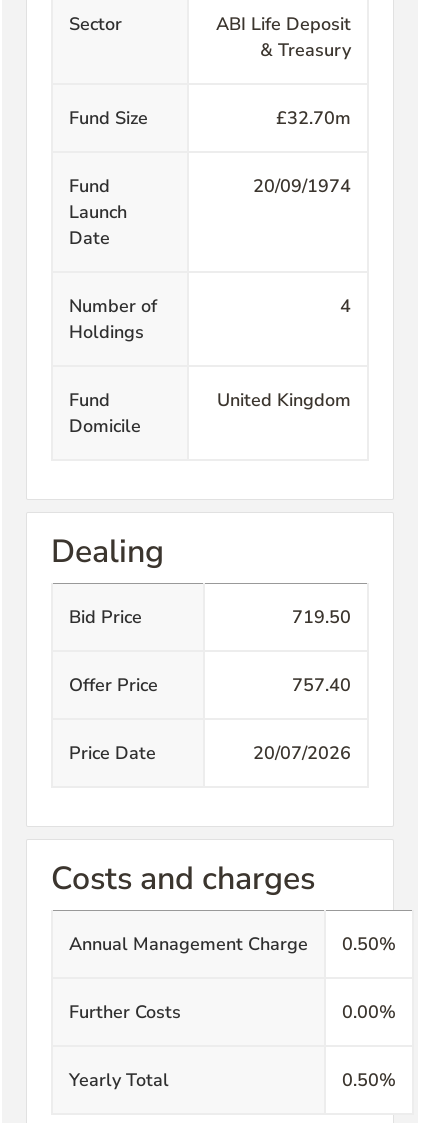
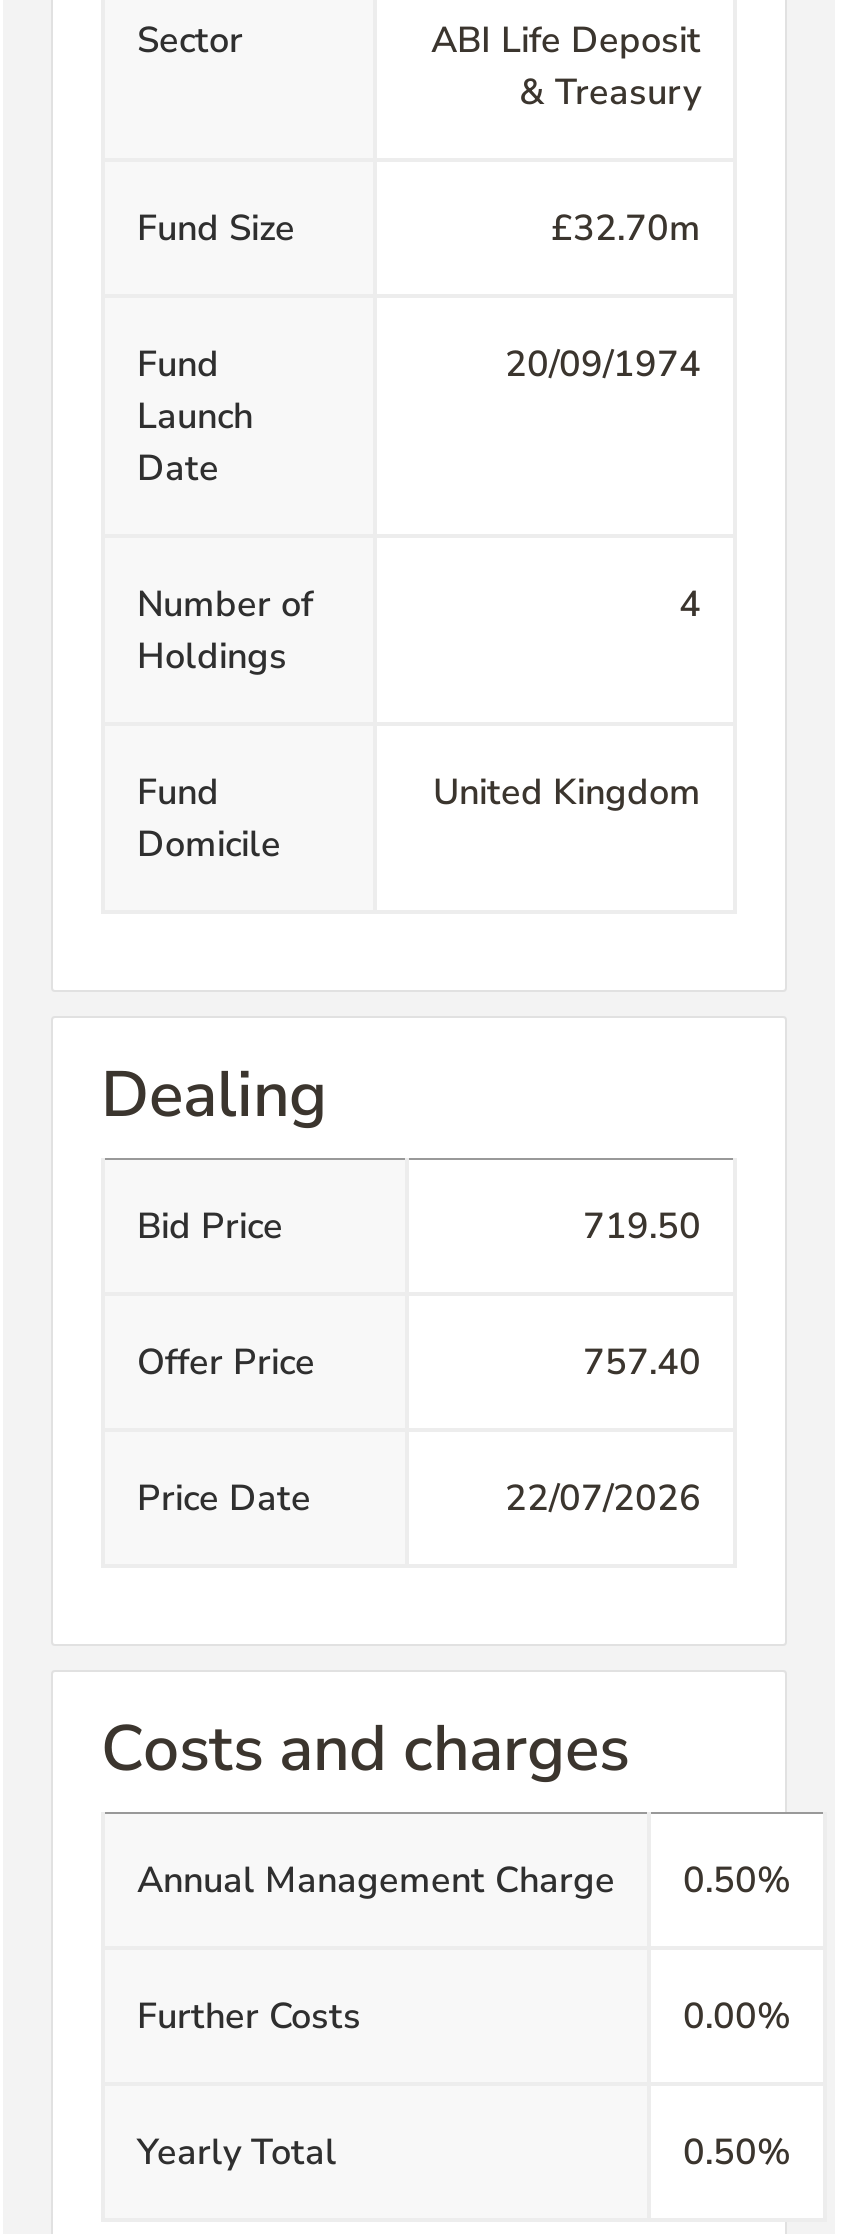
- 20/07/2026
+ 22/07/2026
